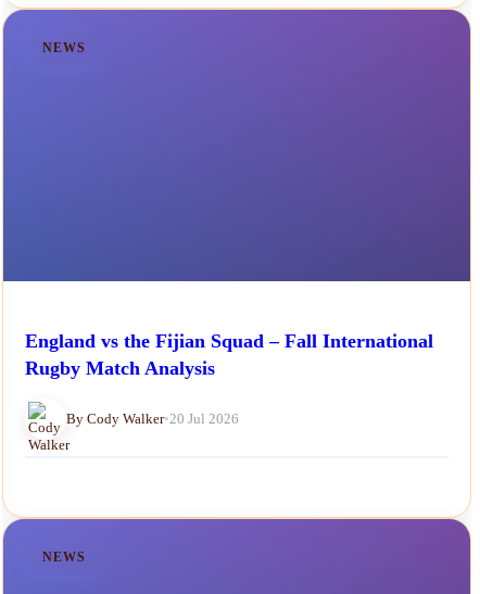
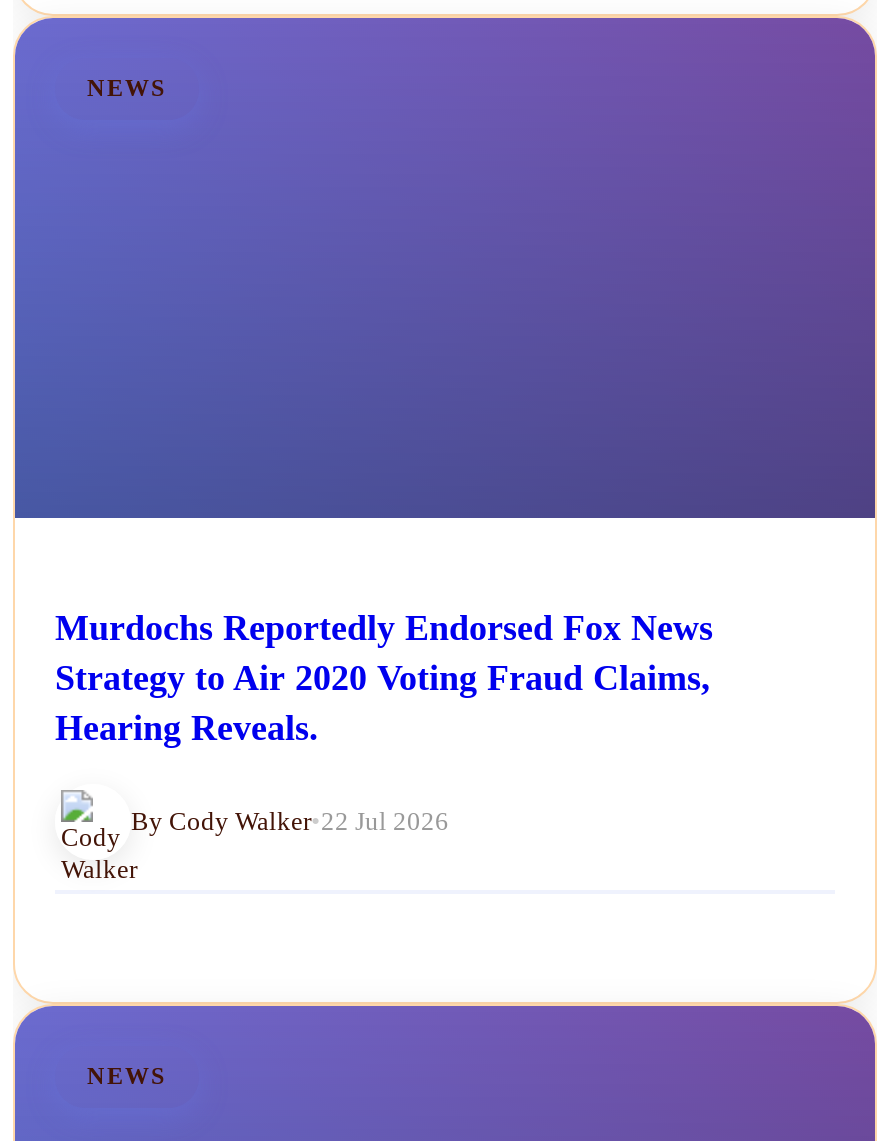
- England vs the Fijian Squad – Fall International
- Rugby Match Analysis
+ Murdochs Reportedly Endorsed Fox News
+ Strategy to Air 2020 Voting Fraud Claims,
+ Hearing Reveals.

- By Cody Walker • 20 Jul 2026
+ By Cody Walker • 22 Jul 2026
